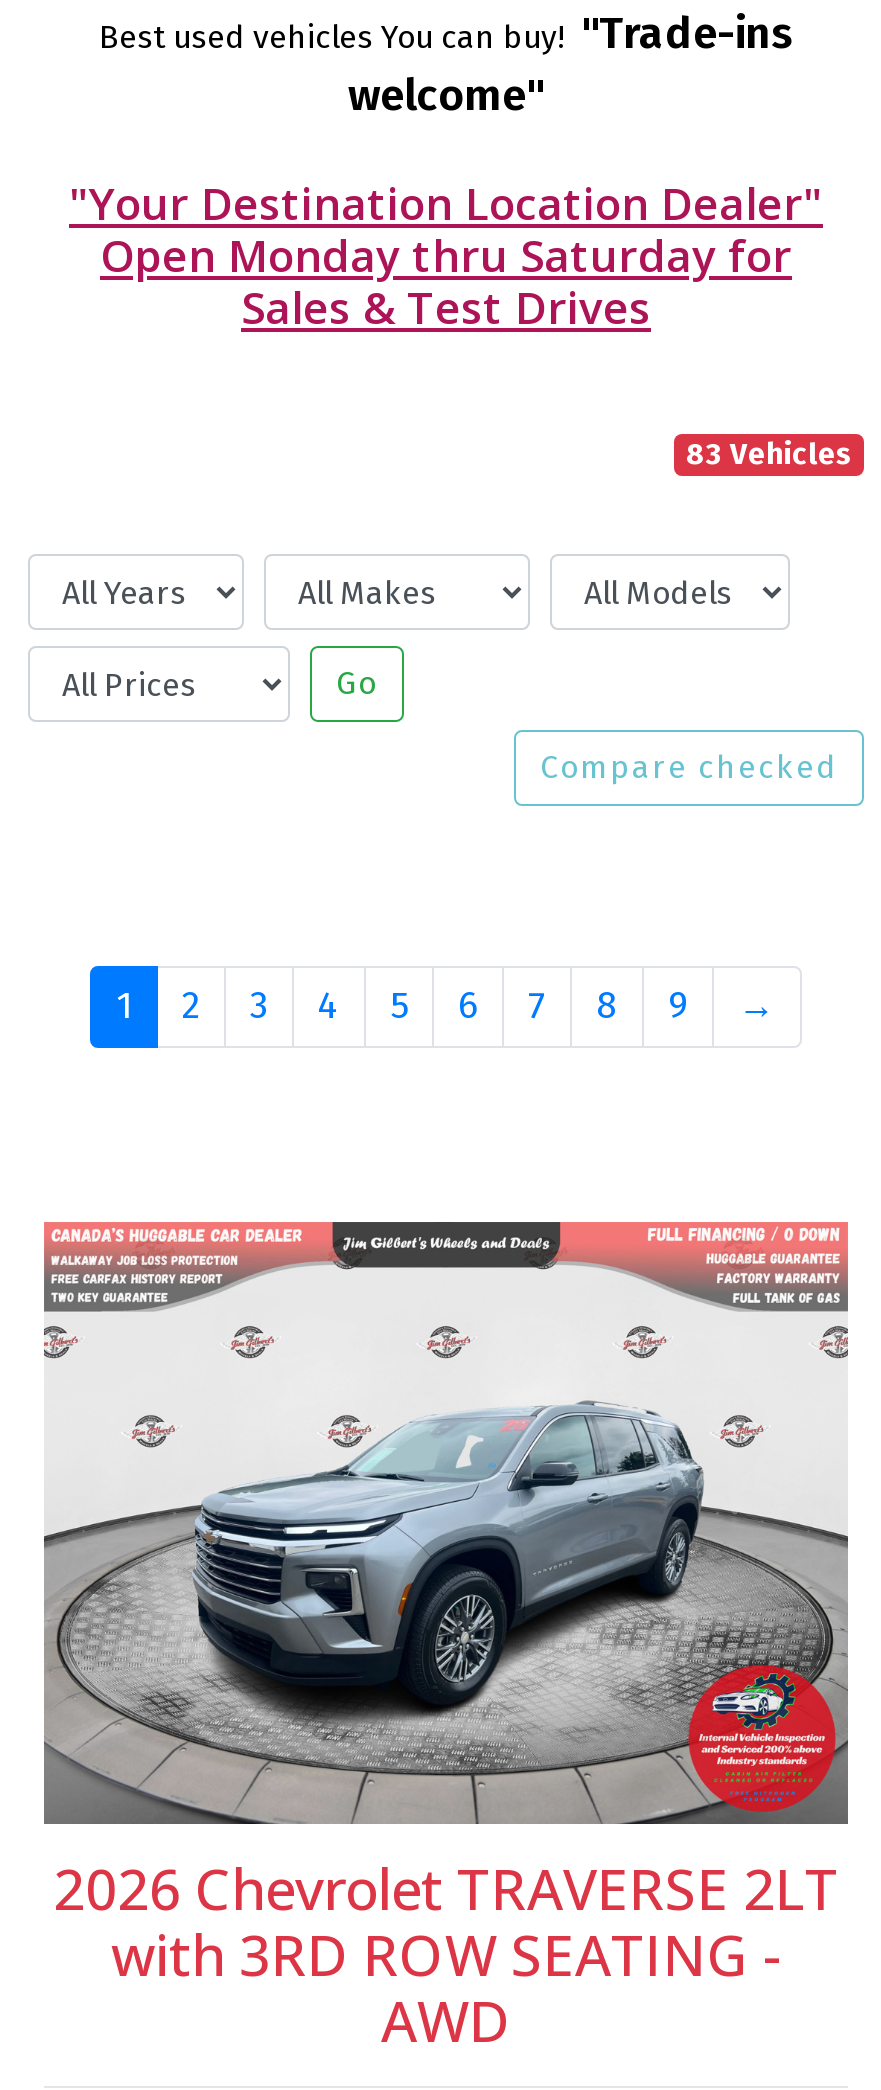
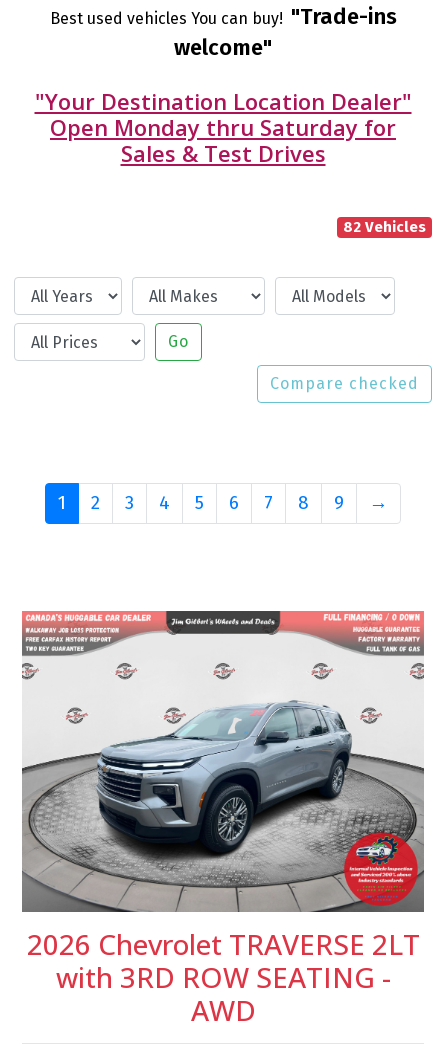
- 83 Vehicles
+ 82 Vehicles
